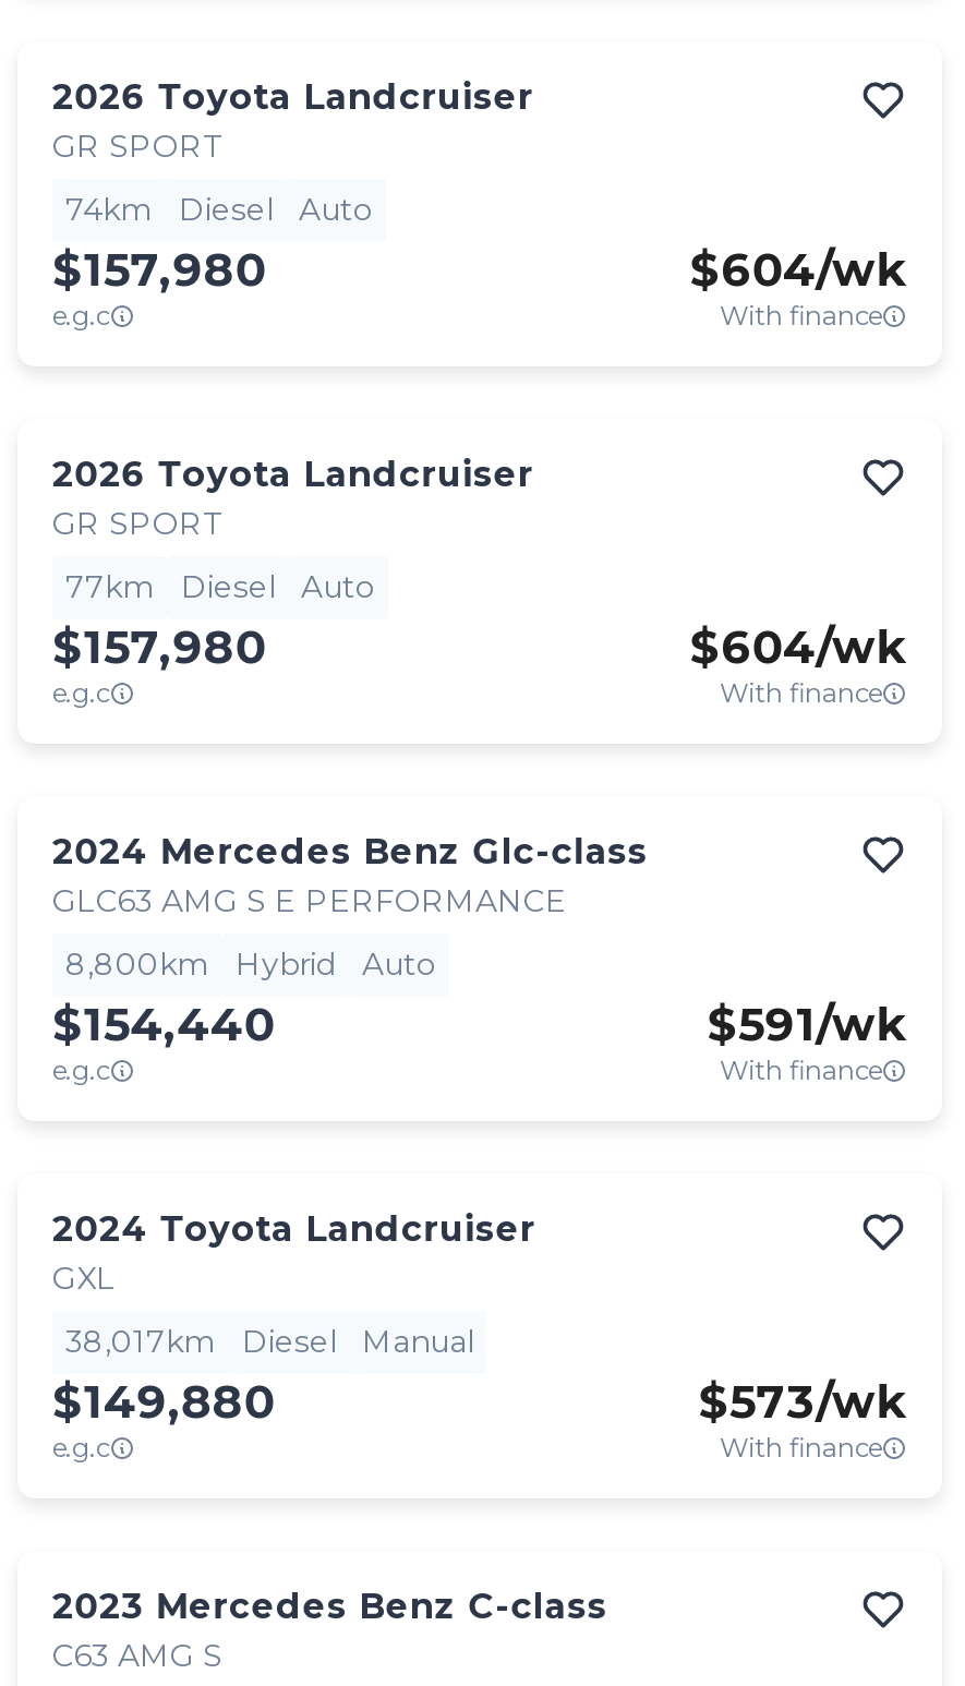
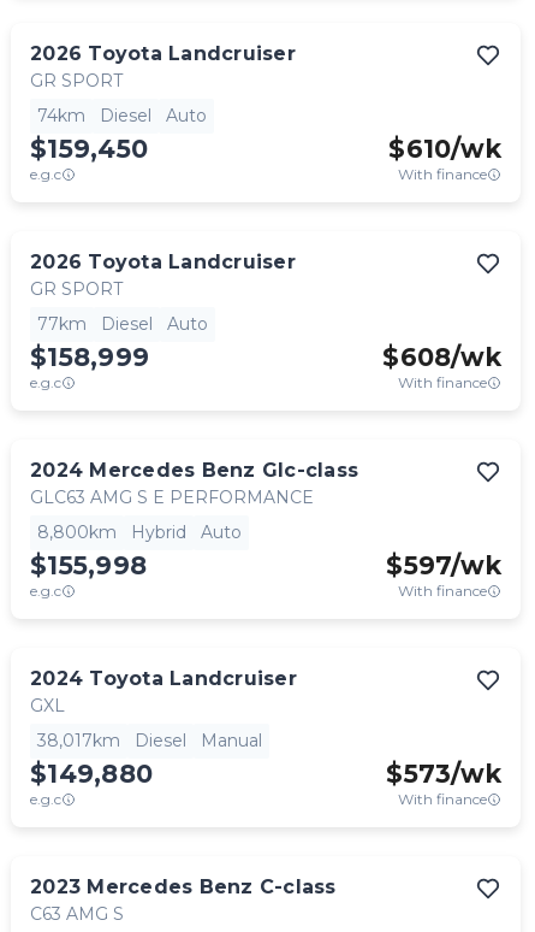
- $157,980
+ $159,450

- $604/wk
+ $610/wk

- $157,980
+ $158,999

- $604/wk
+ $608/wk

- $154,440
+ $155,998

- $591/wk
+ $597/wk
